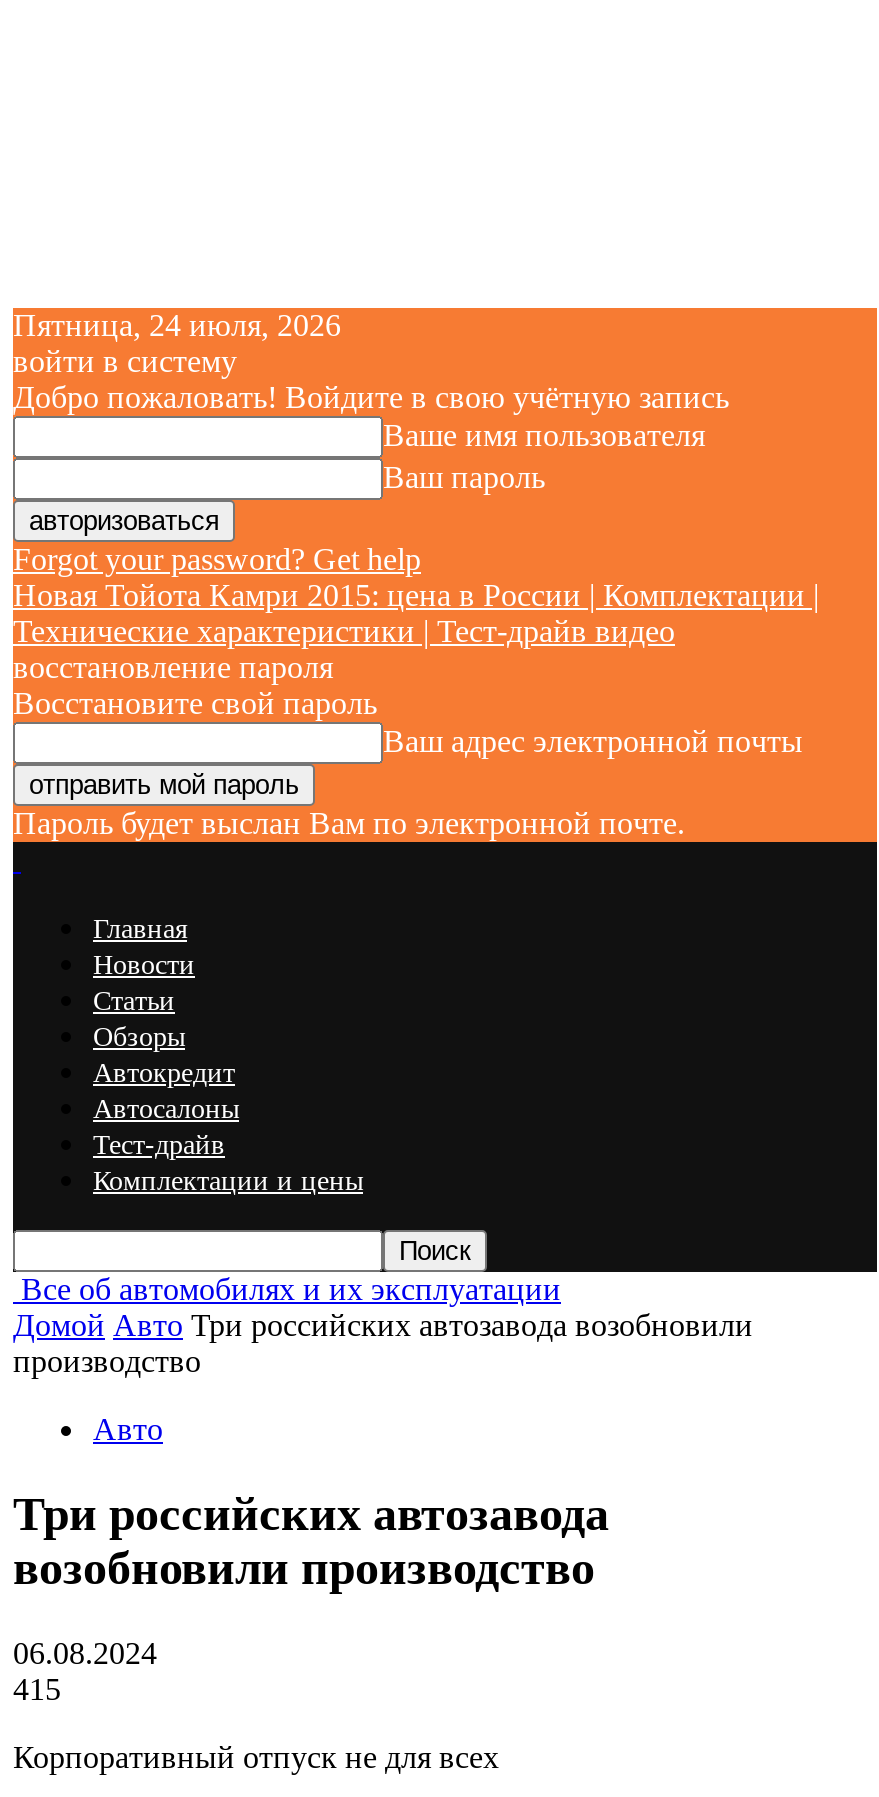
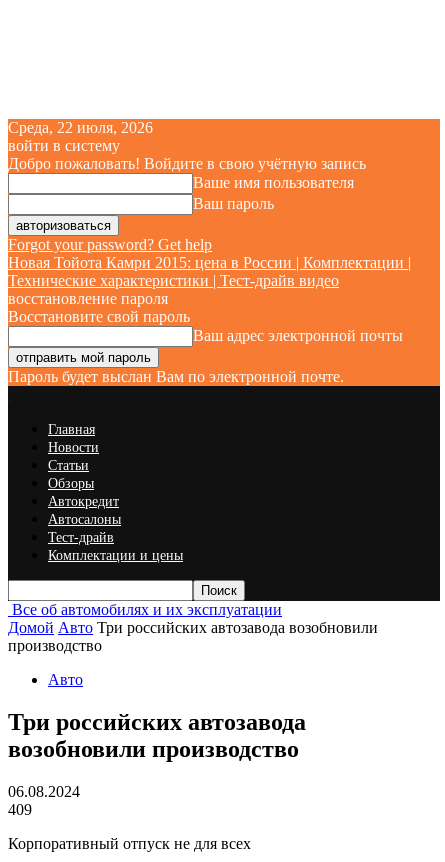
- Пятница, 24 июля, 2026
+ Среда, 22 июля, 2026

- 415
+ 409
